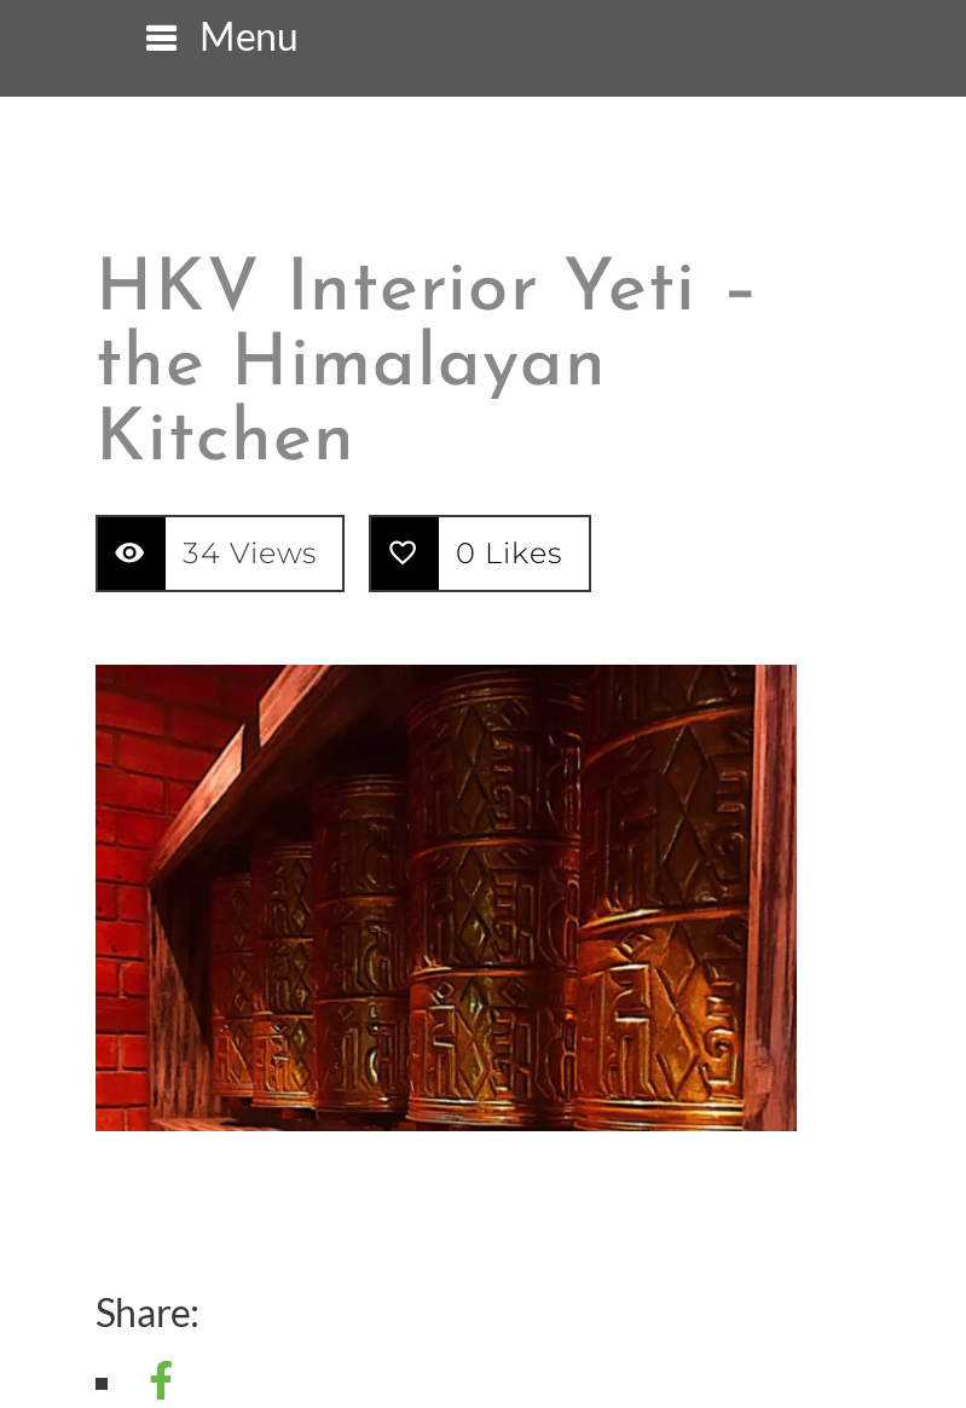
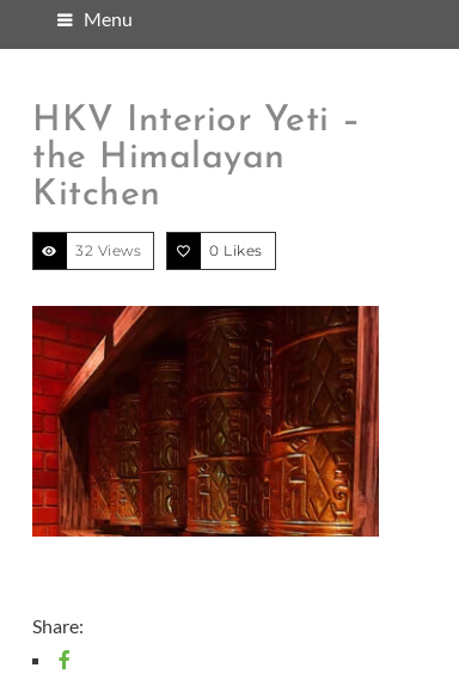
- 34 Views
+ 32 Views
